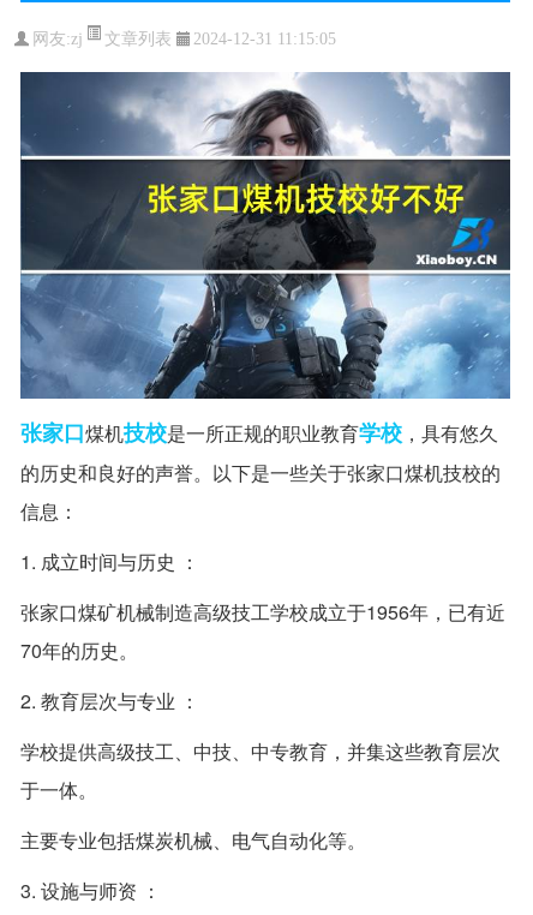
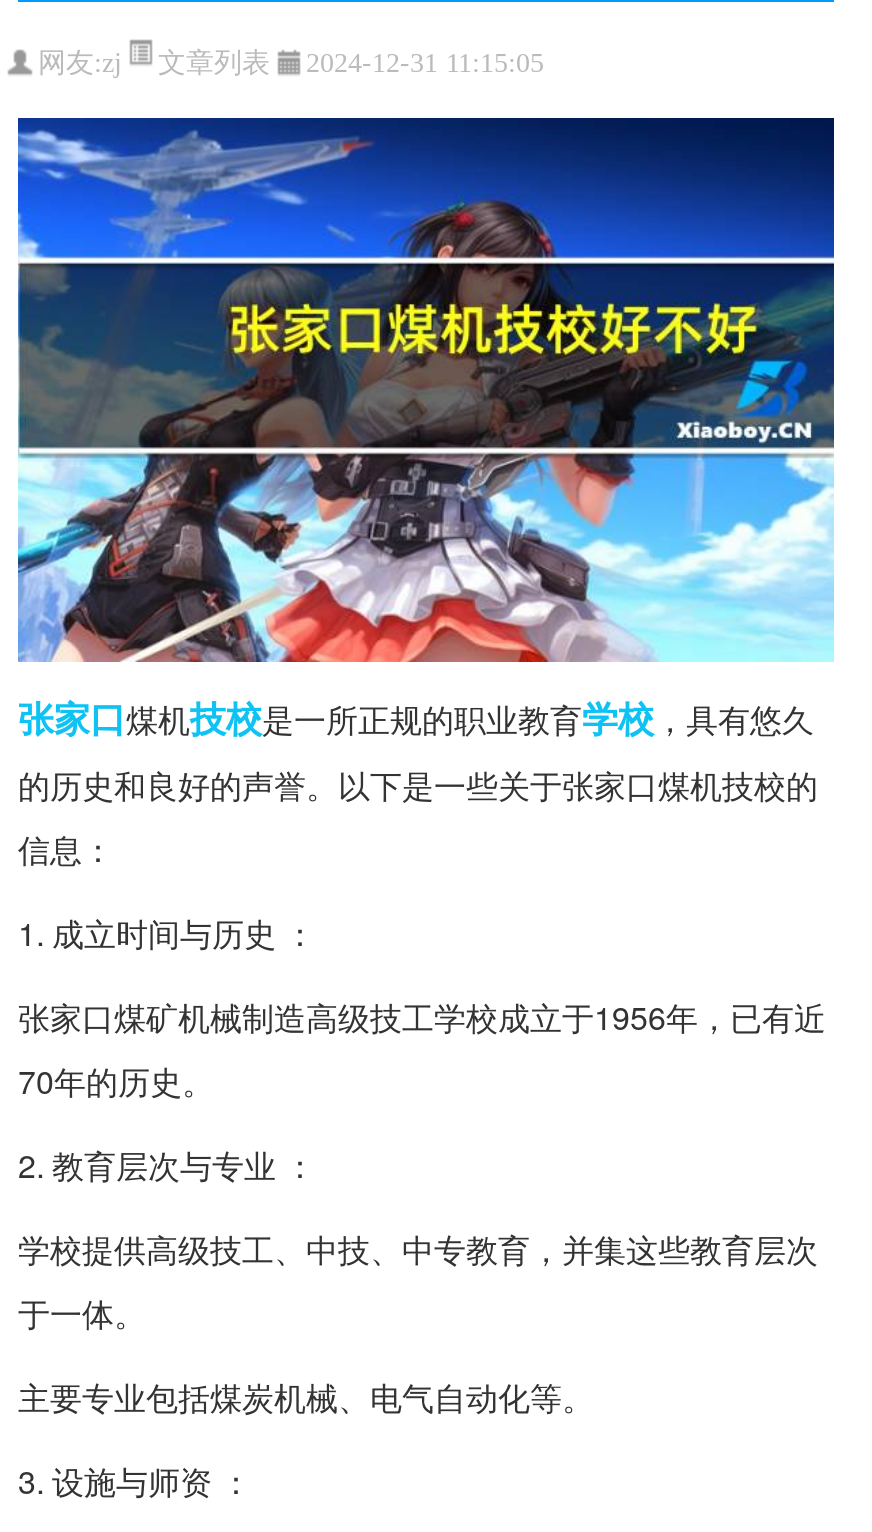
- [image]
+ [image]
